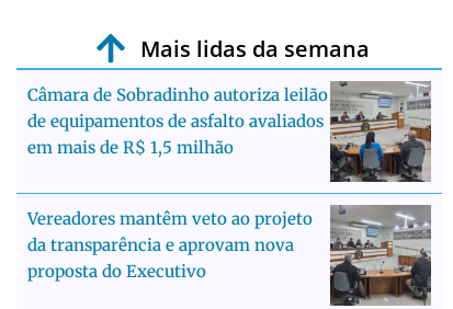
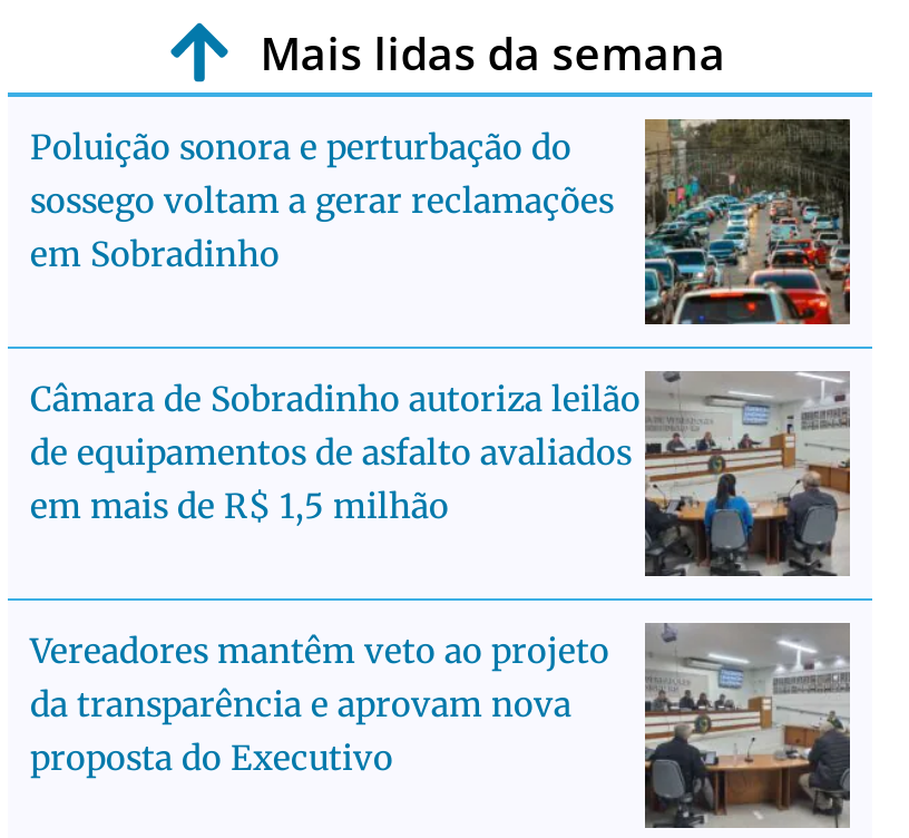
+ [image]
+ Poluição sonora e perturbação do
+ sossego voltam a gerar reclamações
+ em Sobradinho
